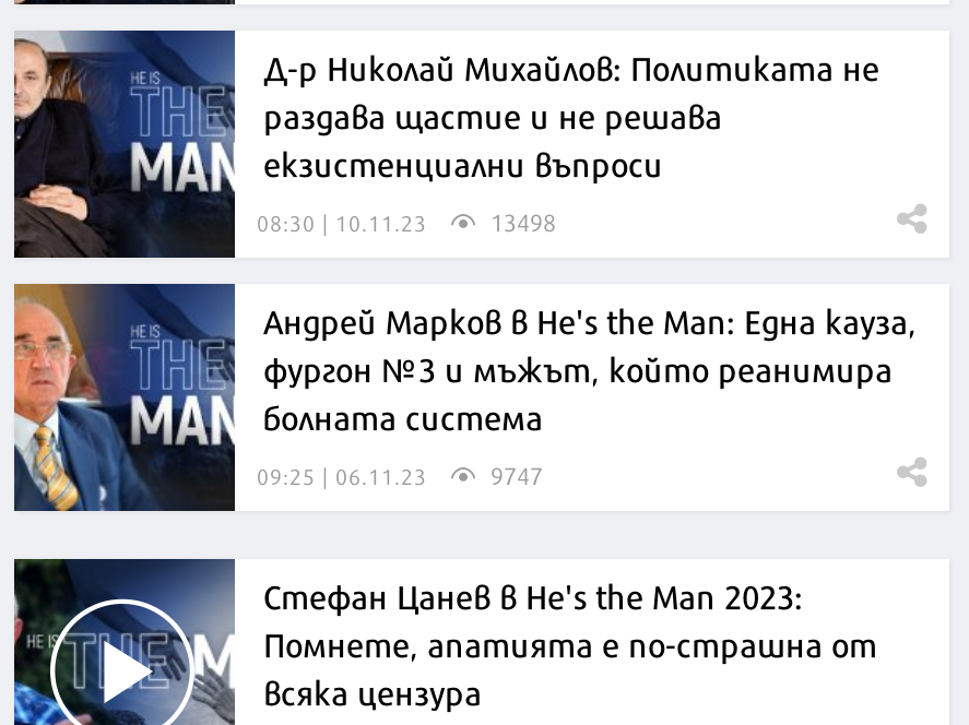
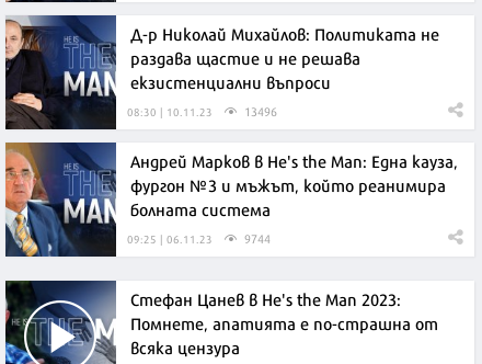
- 13498
+ 13496

- 9747
+ 9744
